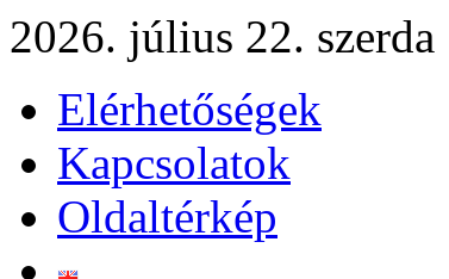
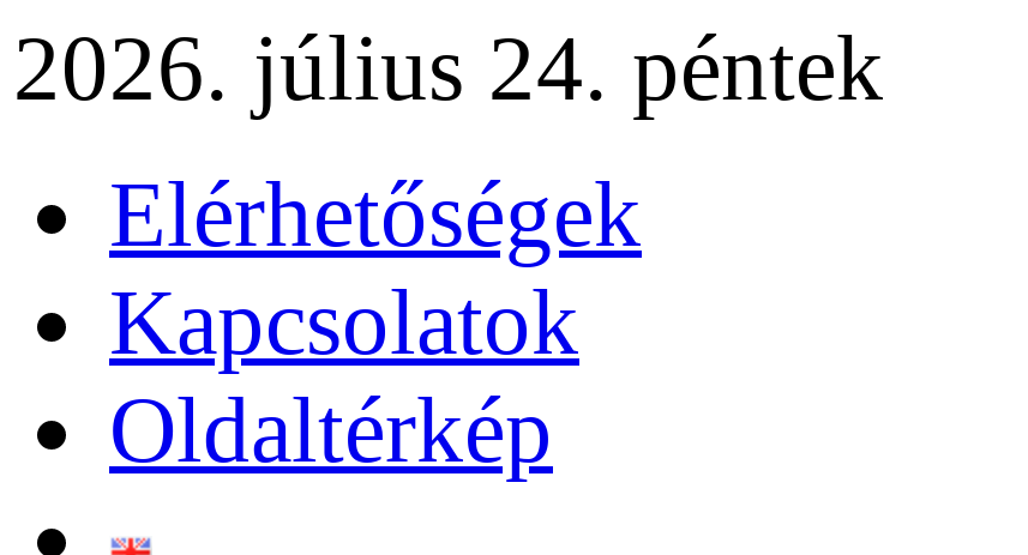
- 2026. július 22. szerda
+ 2026. július 24. péntek
